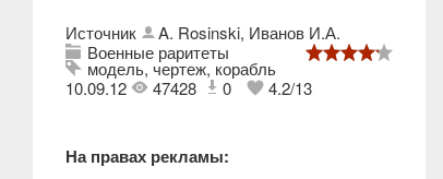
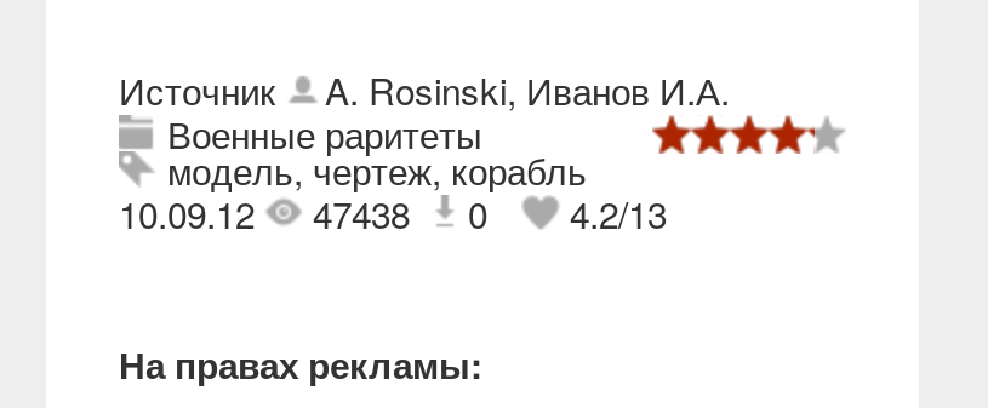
- 10.09.12 47428 0 4.2/13
+ 10.09.12 47438 0 4.2/13
